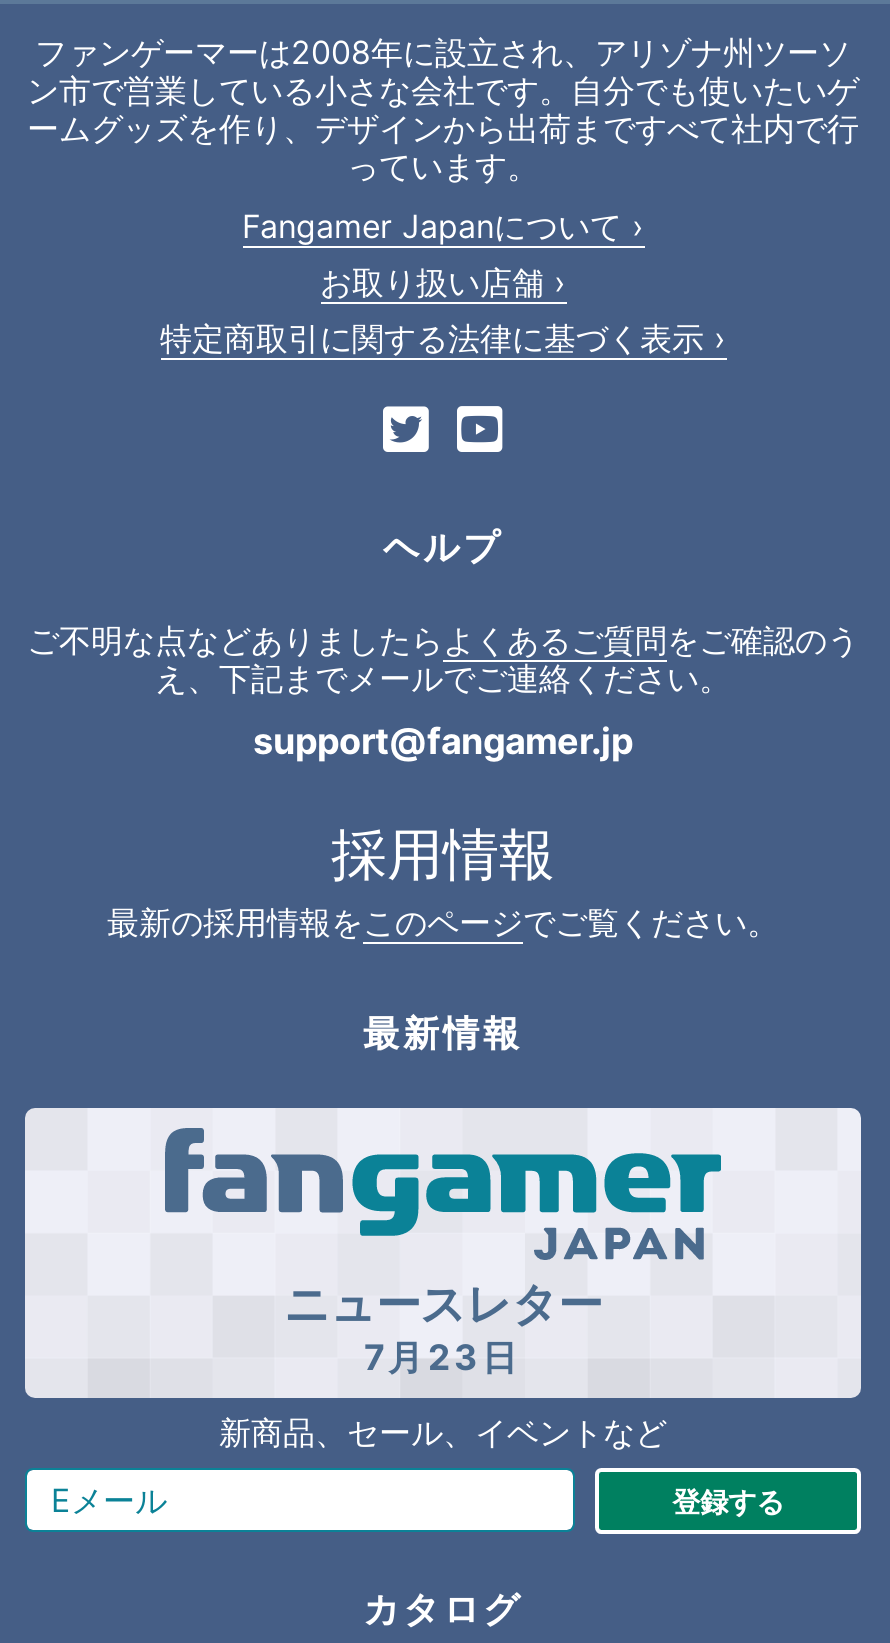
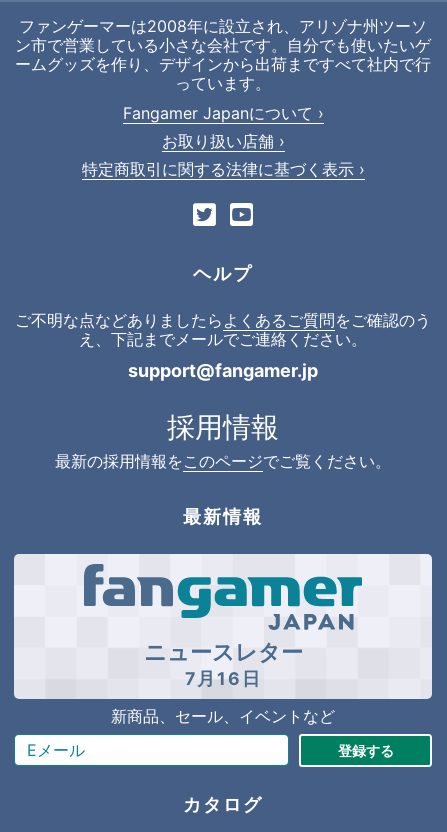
- 7月23日
+ 7月16日
